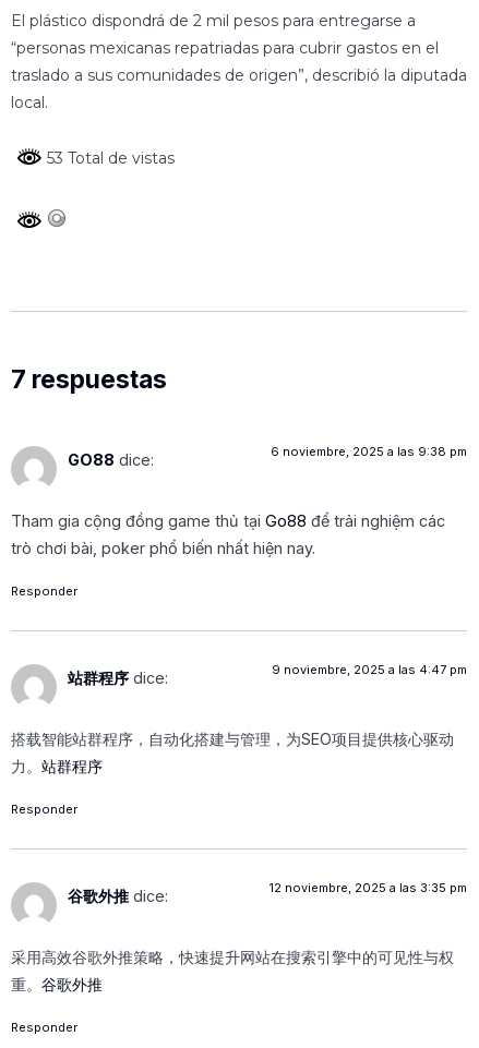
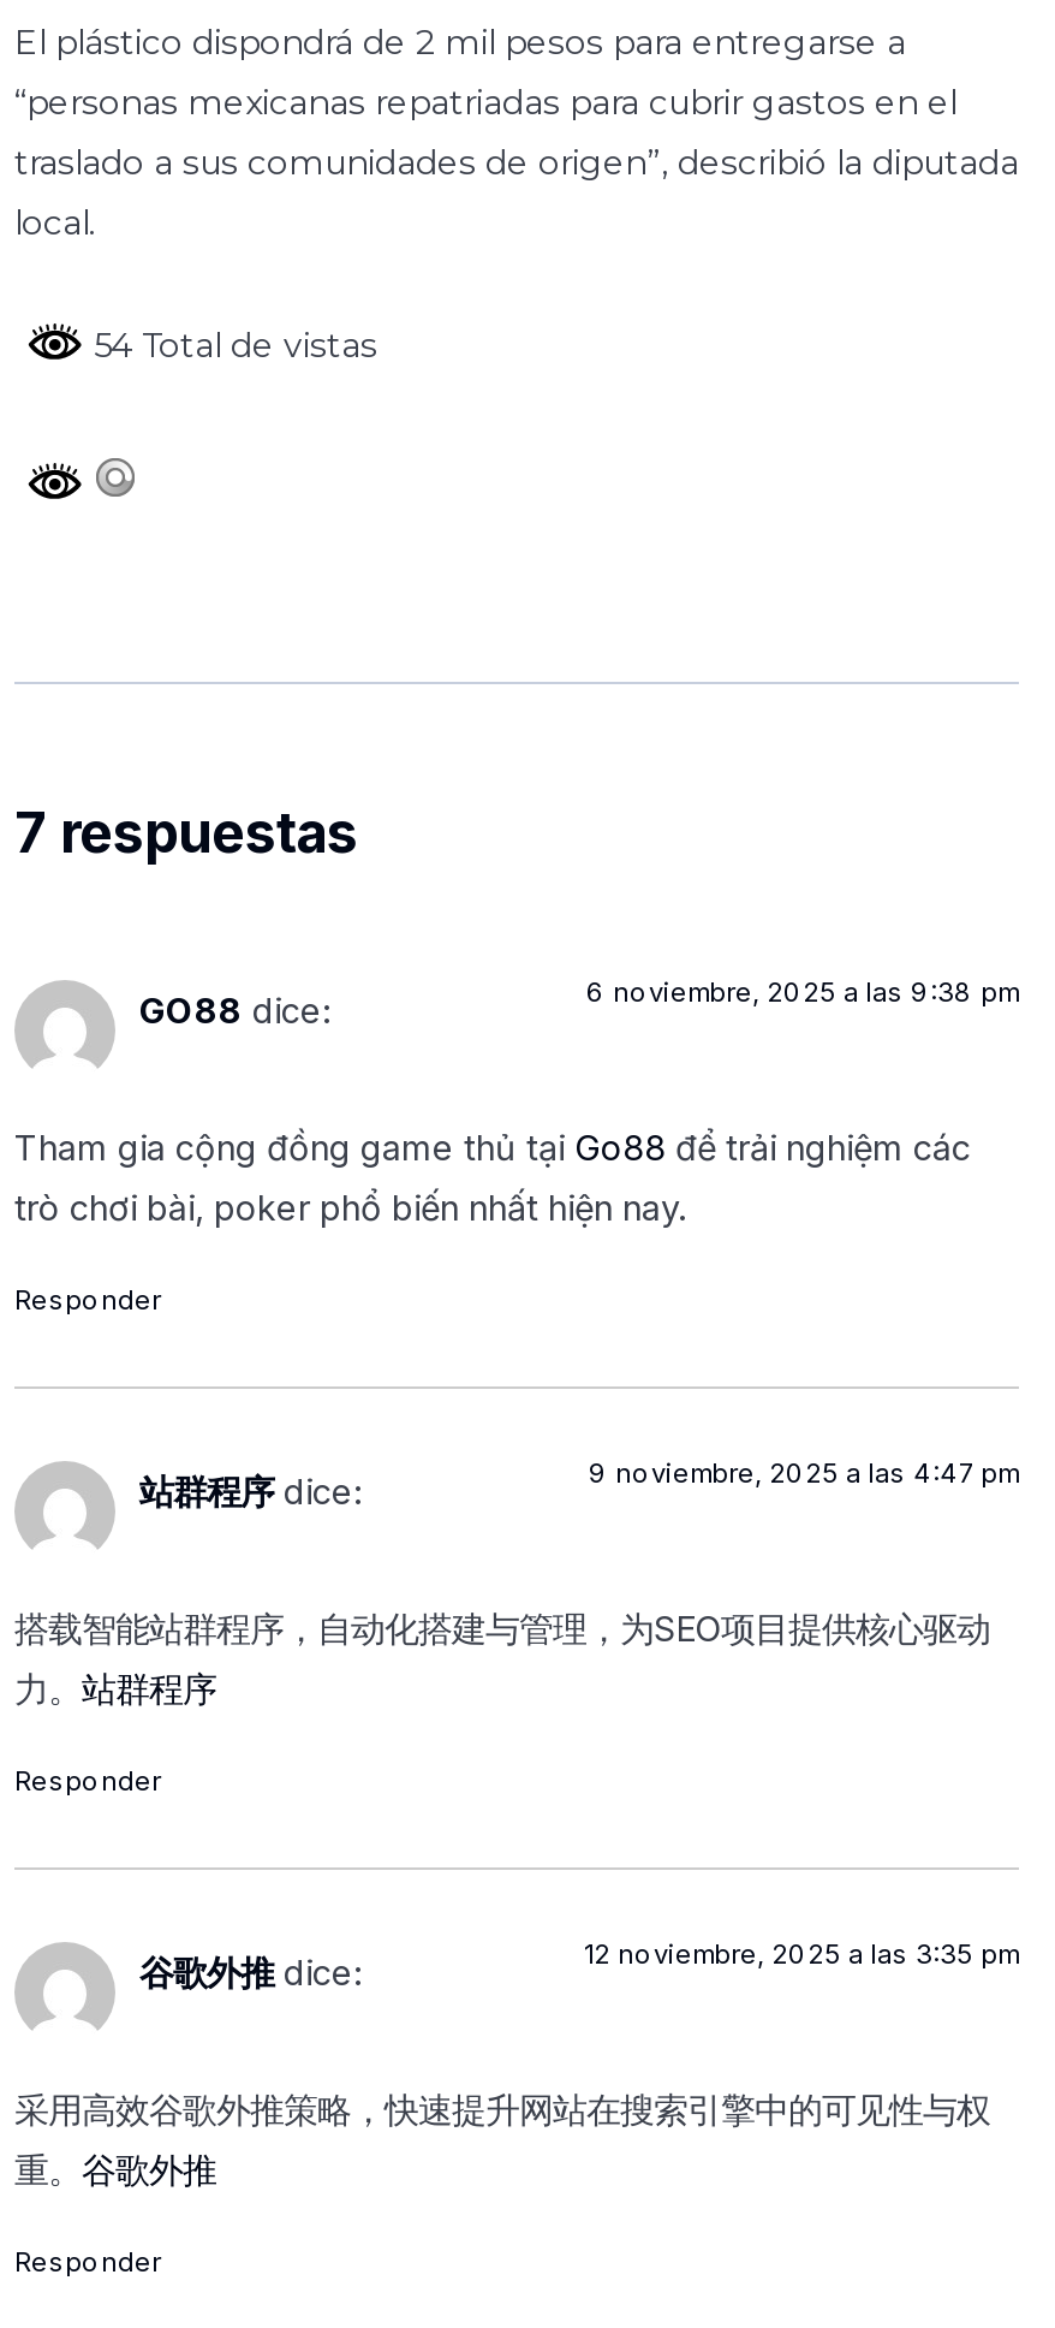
- 53 Total de vistas
+ 54 Total de vistas
